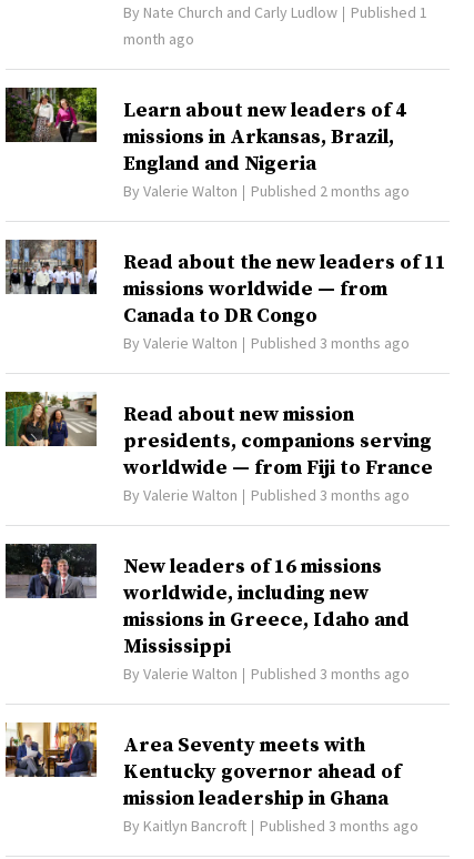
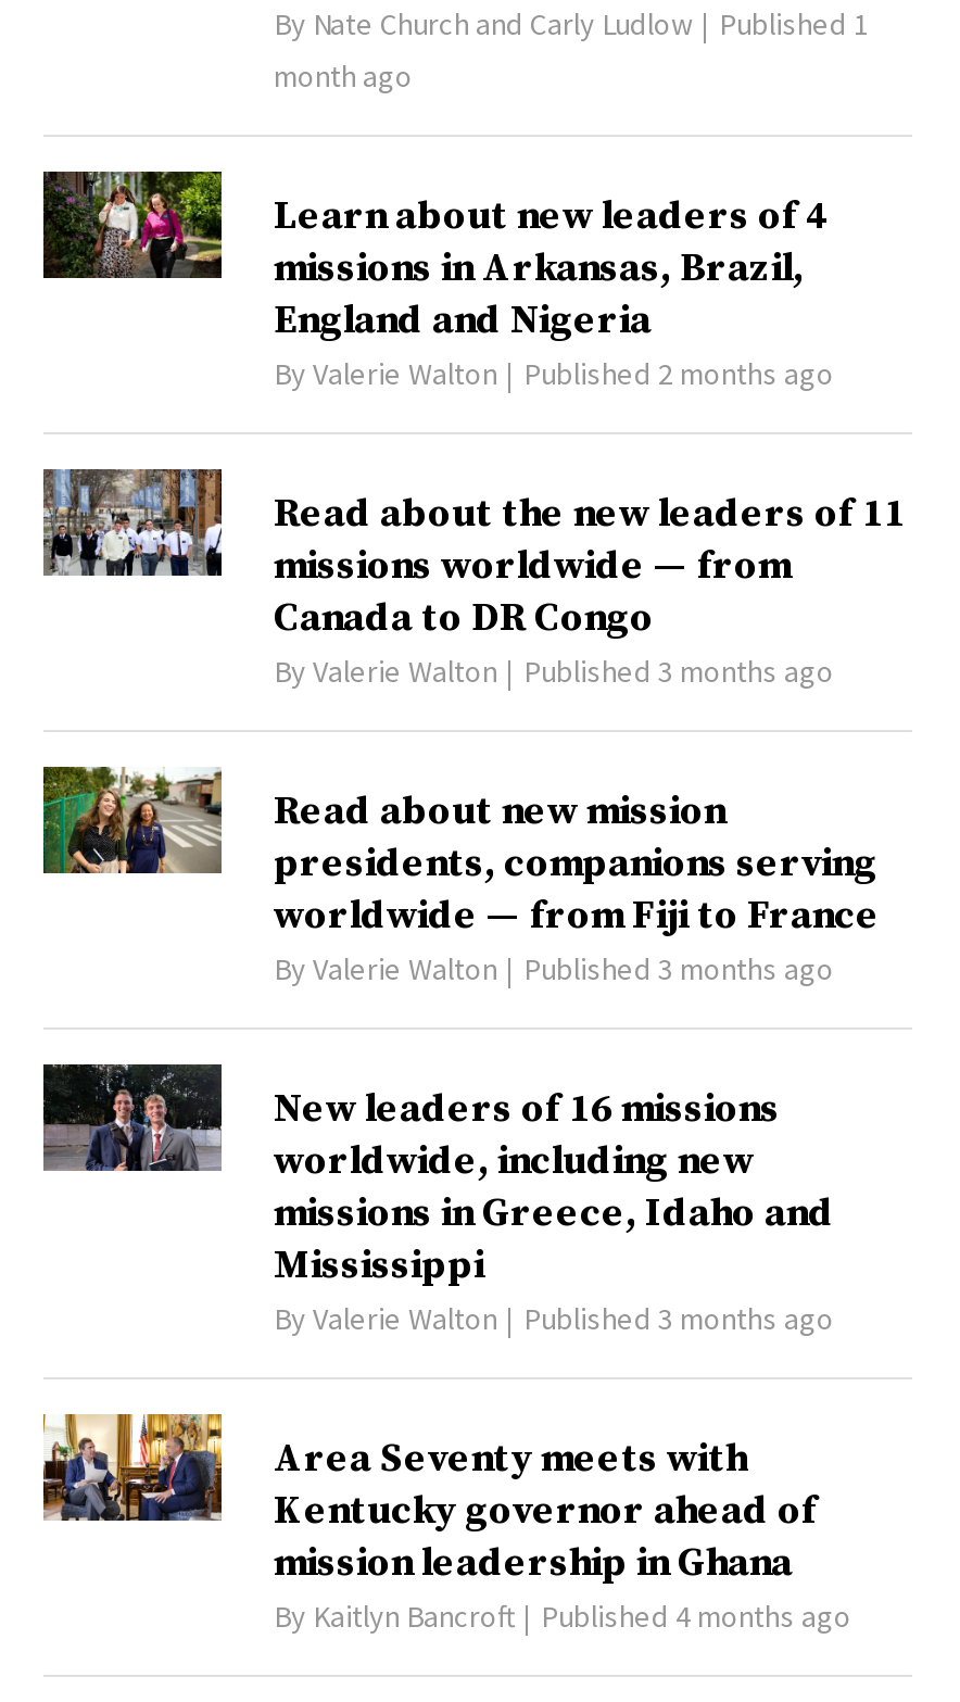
- Published 3 months ago
+ Published 4 months ago
